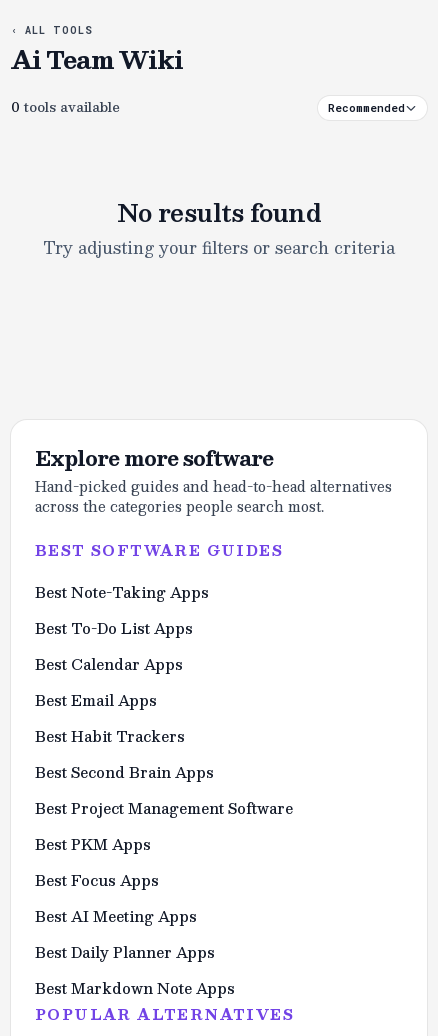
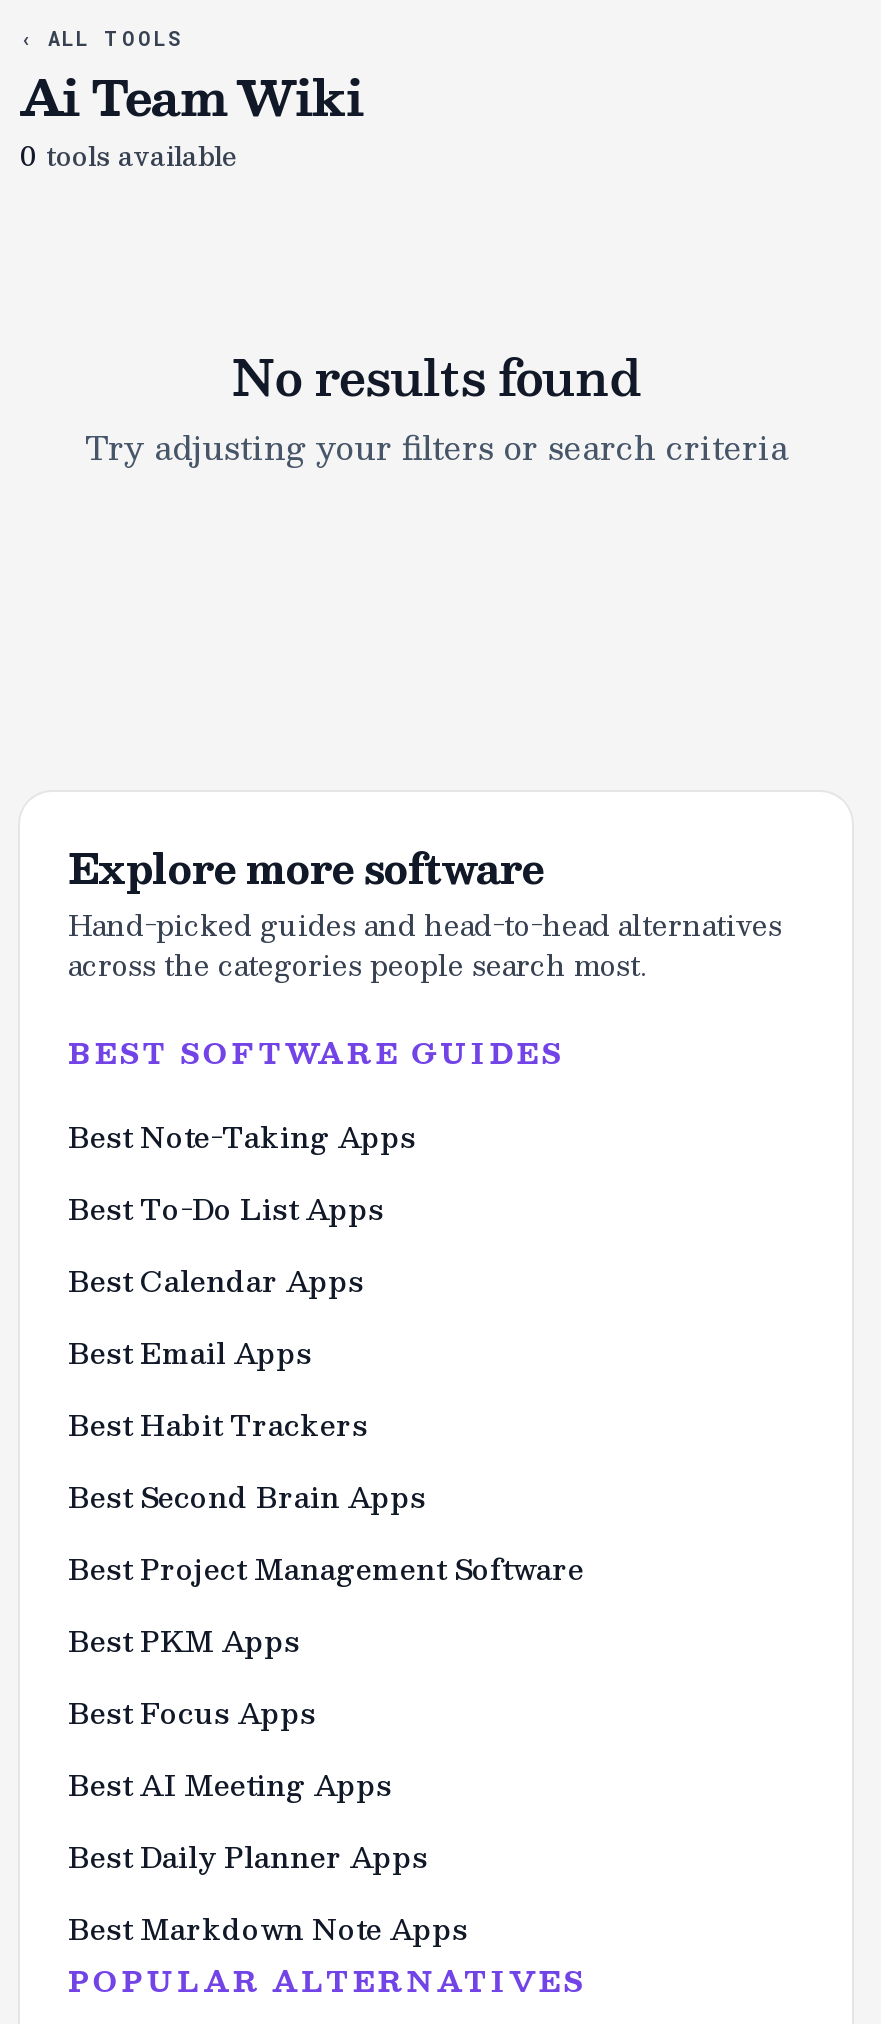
- Recommended
